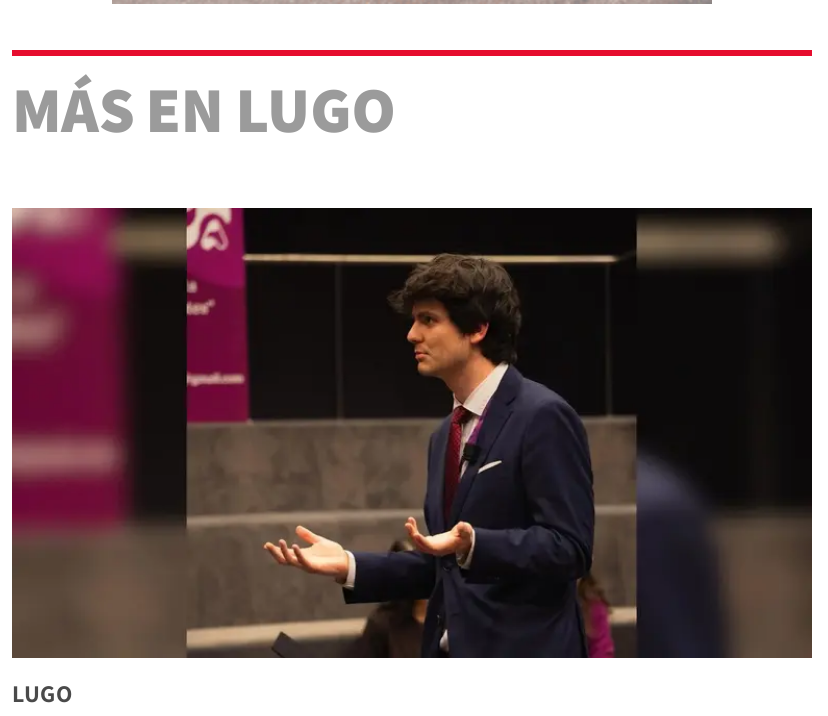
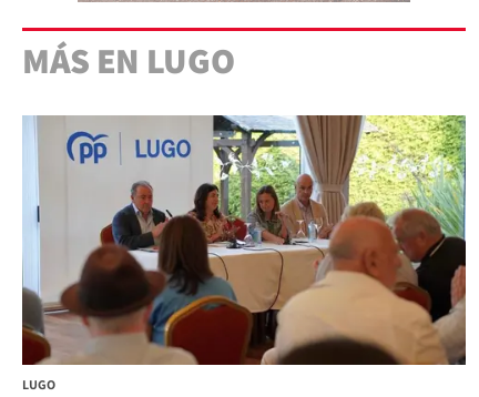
- [image]
+ [image]
